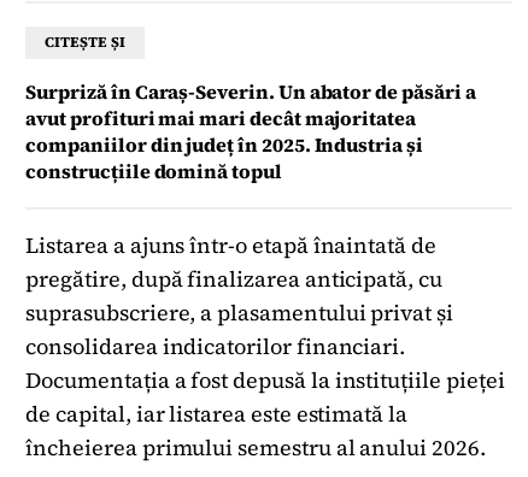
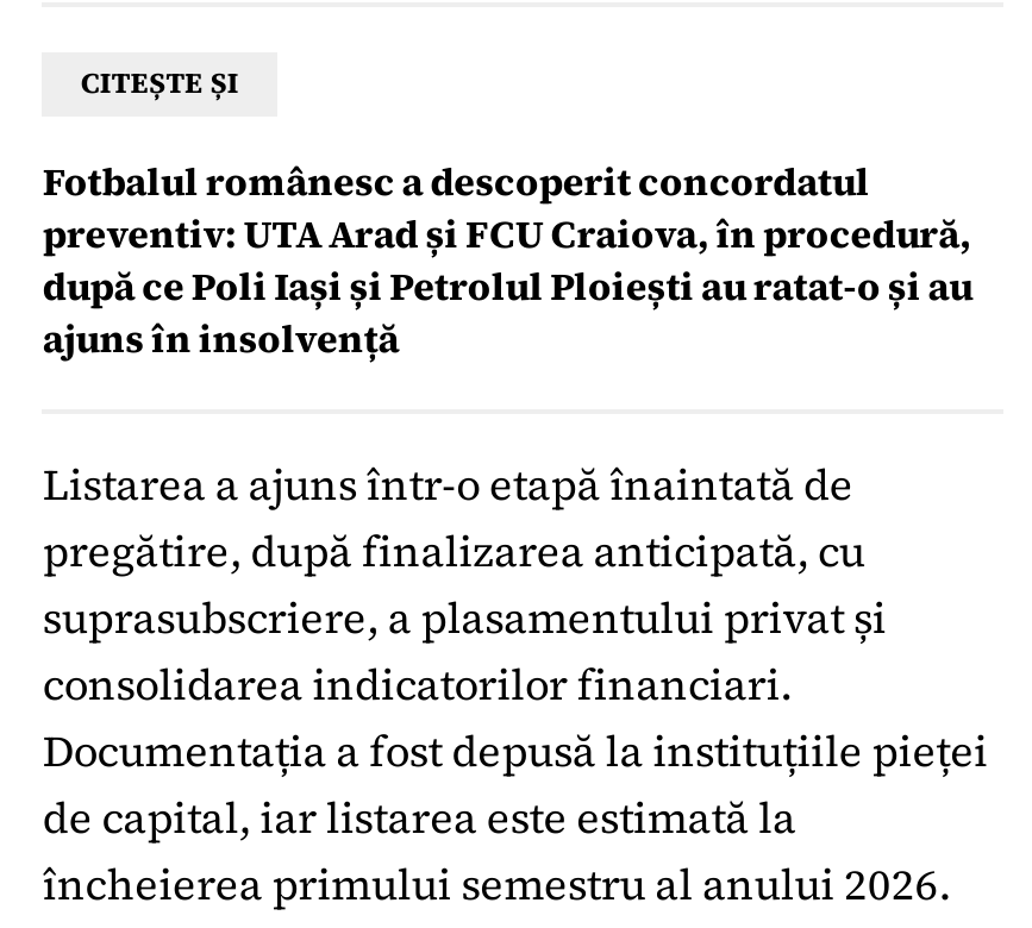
- Surpriză în Caraș-Severin. Un abator de păsări a
- avut profituri mai mari decât majoritatea
- companiilor din județ în 2025. Industria și
- construcțiile domină topul
+ Fotbalul românesc a descoperit concordatul
+ preventiv: UTA Arad și FCU Craiova, în procedură,
+ după ce Poli Iași și Petrolul Ploiești au ratat-o și au
+ ajuns în insolvență
